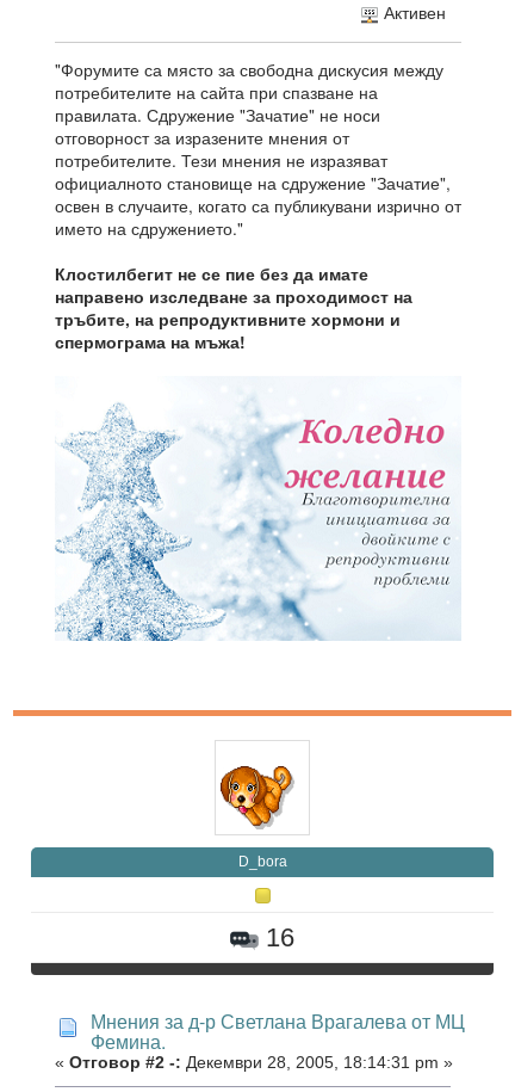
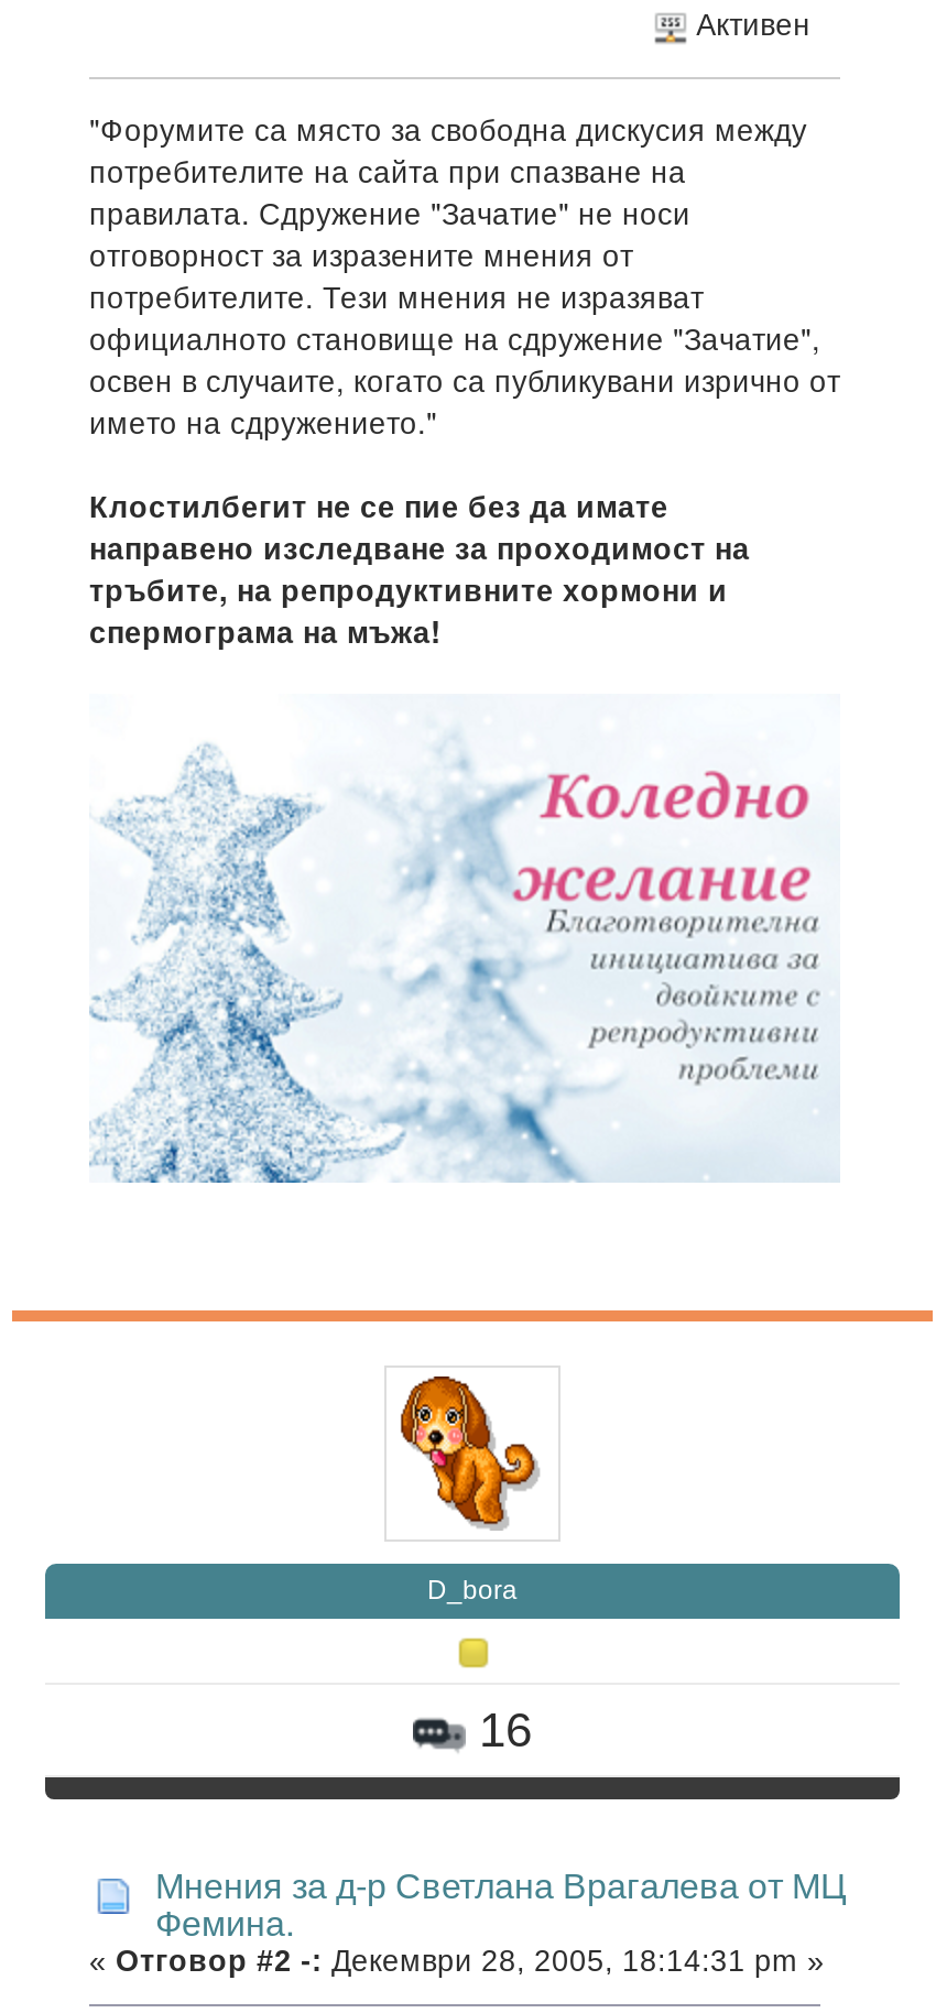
- [image]
+ [image]
